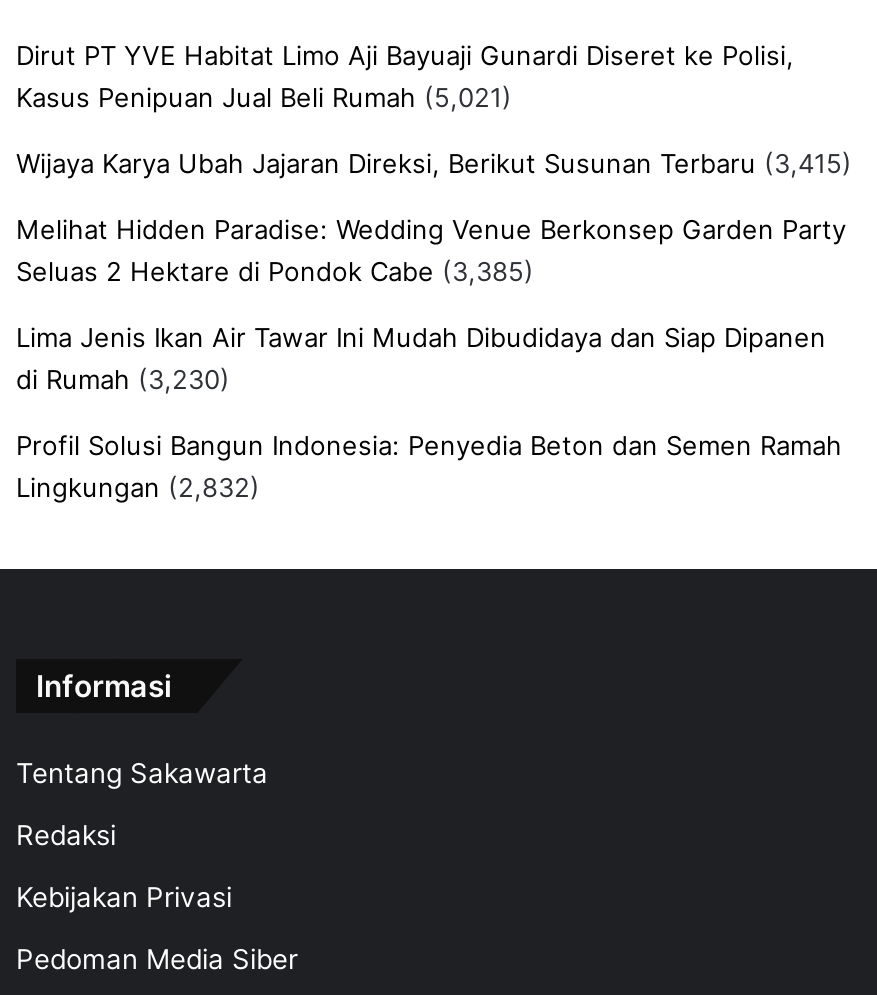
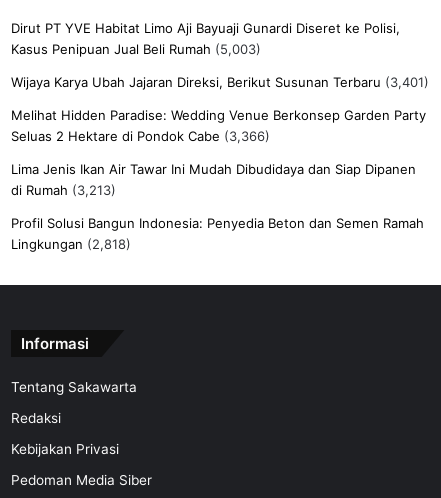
- Kasus Penipuan Jual Beli Rumah (5,021)
+ Kasus Penipuan Jual Beli Rumah (5,003)

- Wijaya Karya Ubah Jajaran Direksi, Berikut Susunan Terbaru (3,415)
+ Wijaya Karya Ubah Jajaran Direksi, Berikut Susunan Terbaru (3,401)

- Seluas 2 Hektare di Pondok Cabe (3,385)
+ Seluas 2 Hektare di Pondok Cabe (3,366)

- di Rumah (3,230)
+ di Rumah (3,213)

- Lingkungan (2,832)
+ Lingkungan (2,818)
